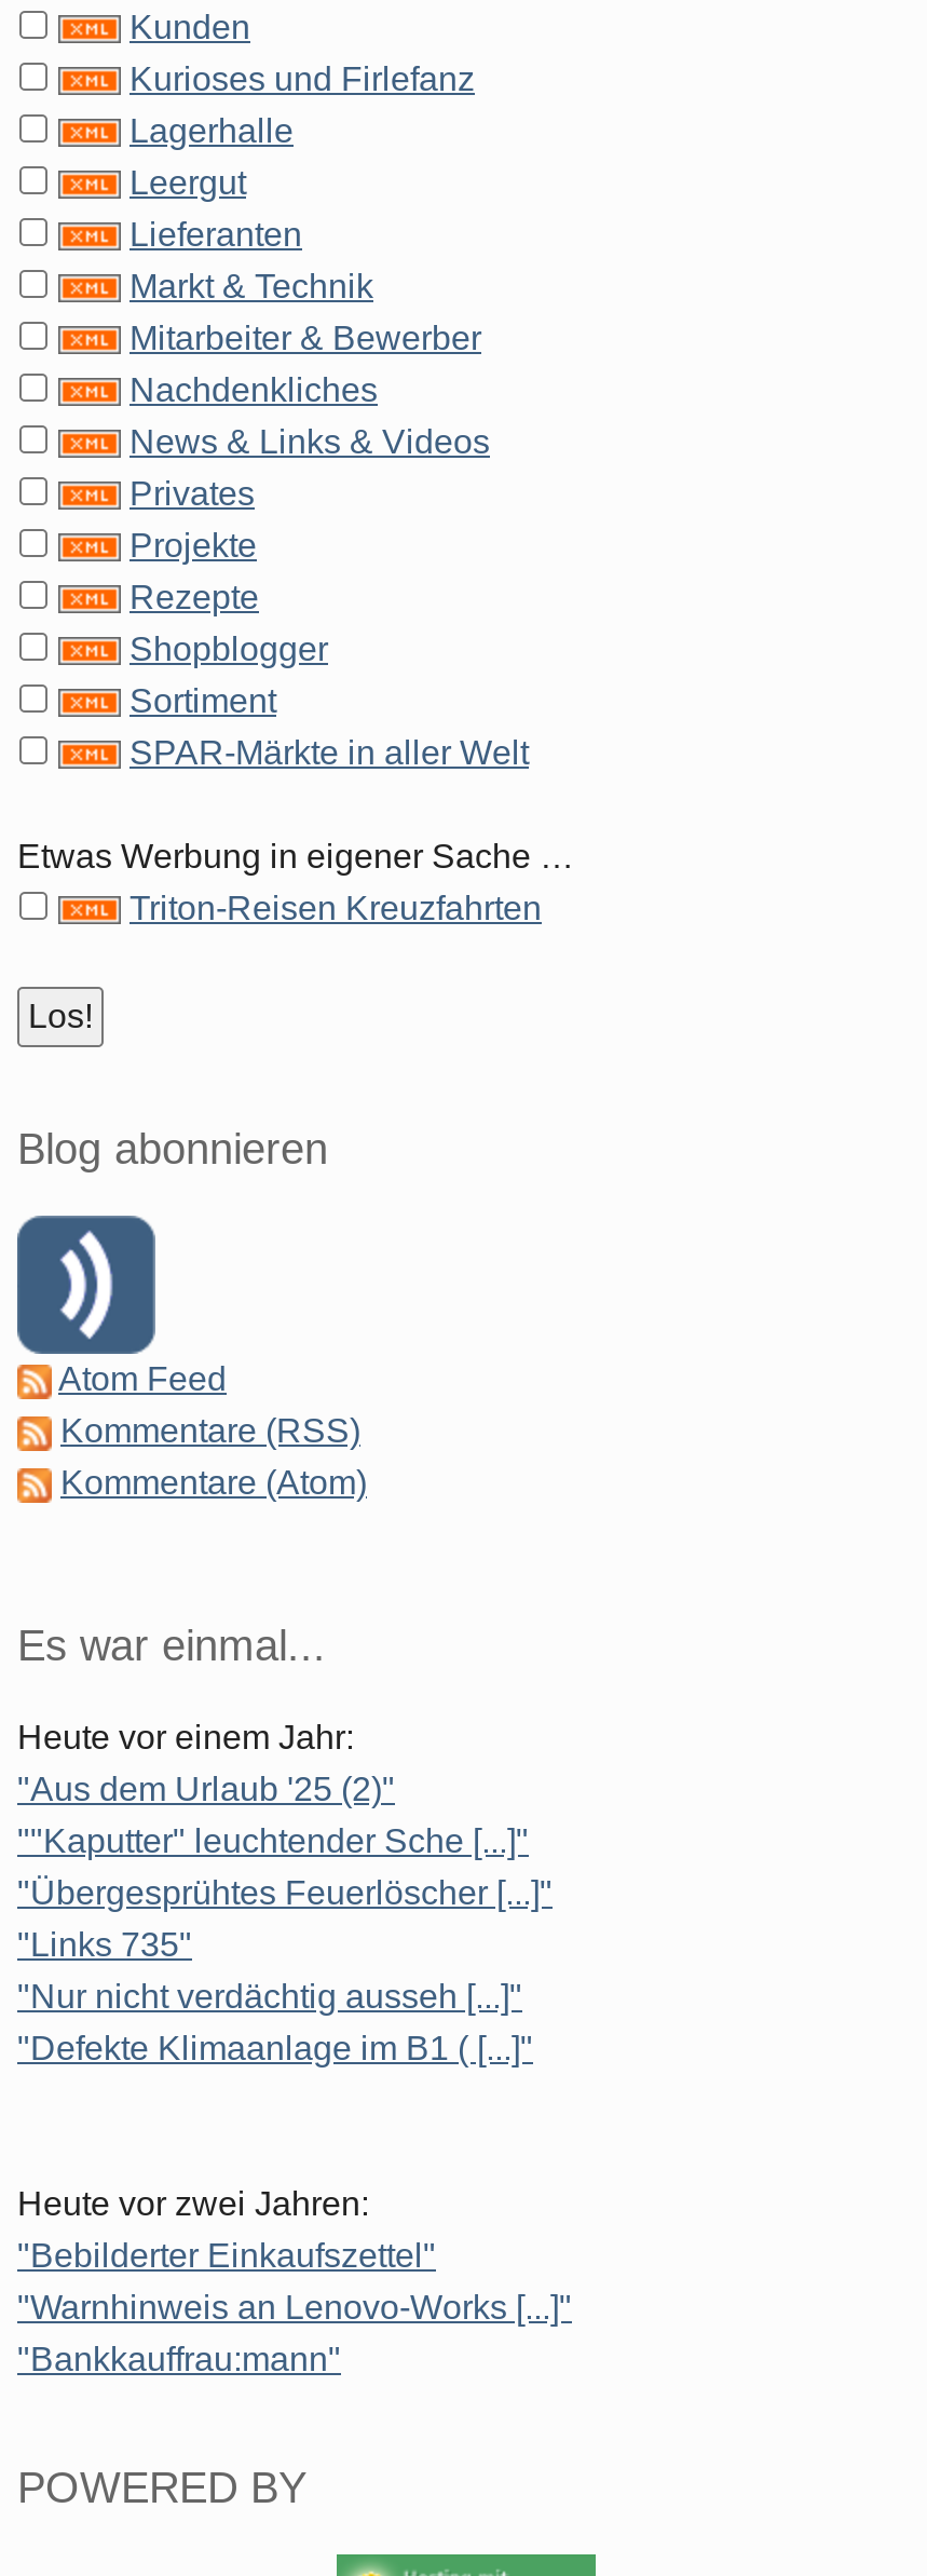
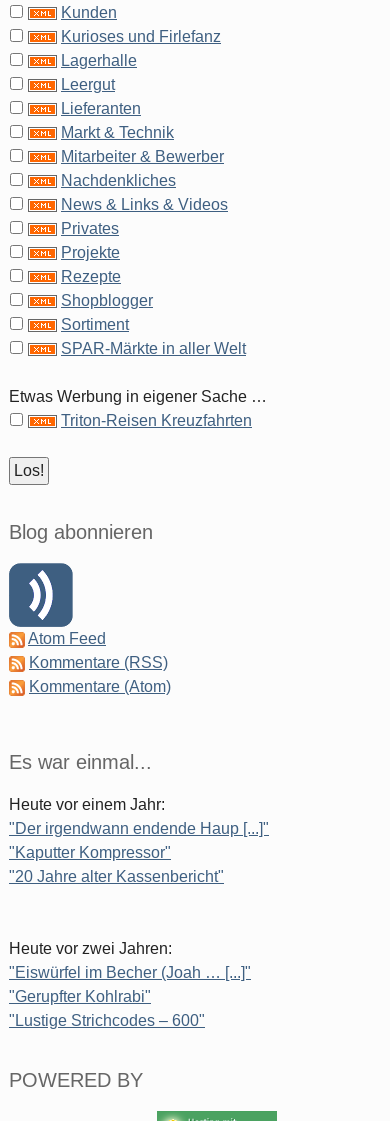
- "Aus dem Urlaub '25 (2)"
- ""Kaputter" leuchtender Sche [...]"
- "Übergesprühtes Feuerlöscher [...]"
- "Links 735"
- "Nur nicht verdächtig ausseh [...]"
- "Defekte Klimaanlage im B1 ( [...]"
+ "Der irgendwann endende Haup [...]"
+ "Kaputter Kompressor"
+ "20 Jahre alter Kassenbericht"

- "Bebilderter Einkaufszettel"
- "Warnhinweis an Lenovo-Works [...]"
- "Bankkauffrau:mann"
+ "Eiswürfel im Becher (Joah … [...]"
+ "Gerupfter Kohlrabi"
+ "Lustige Strichcodes – 600"
